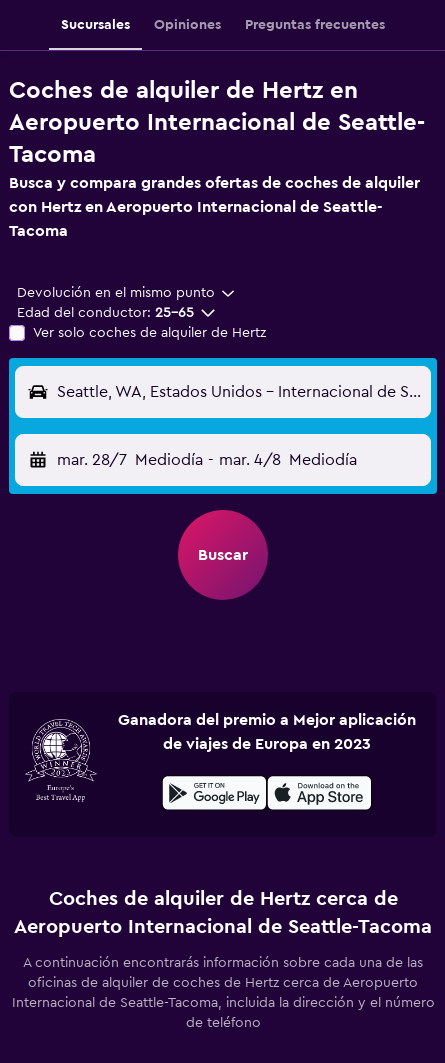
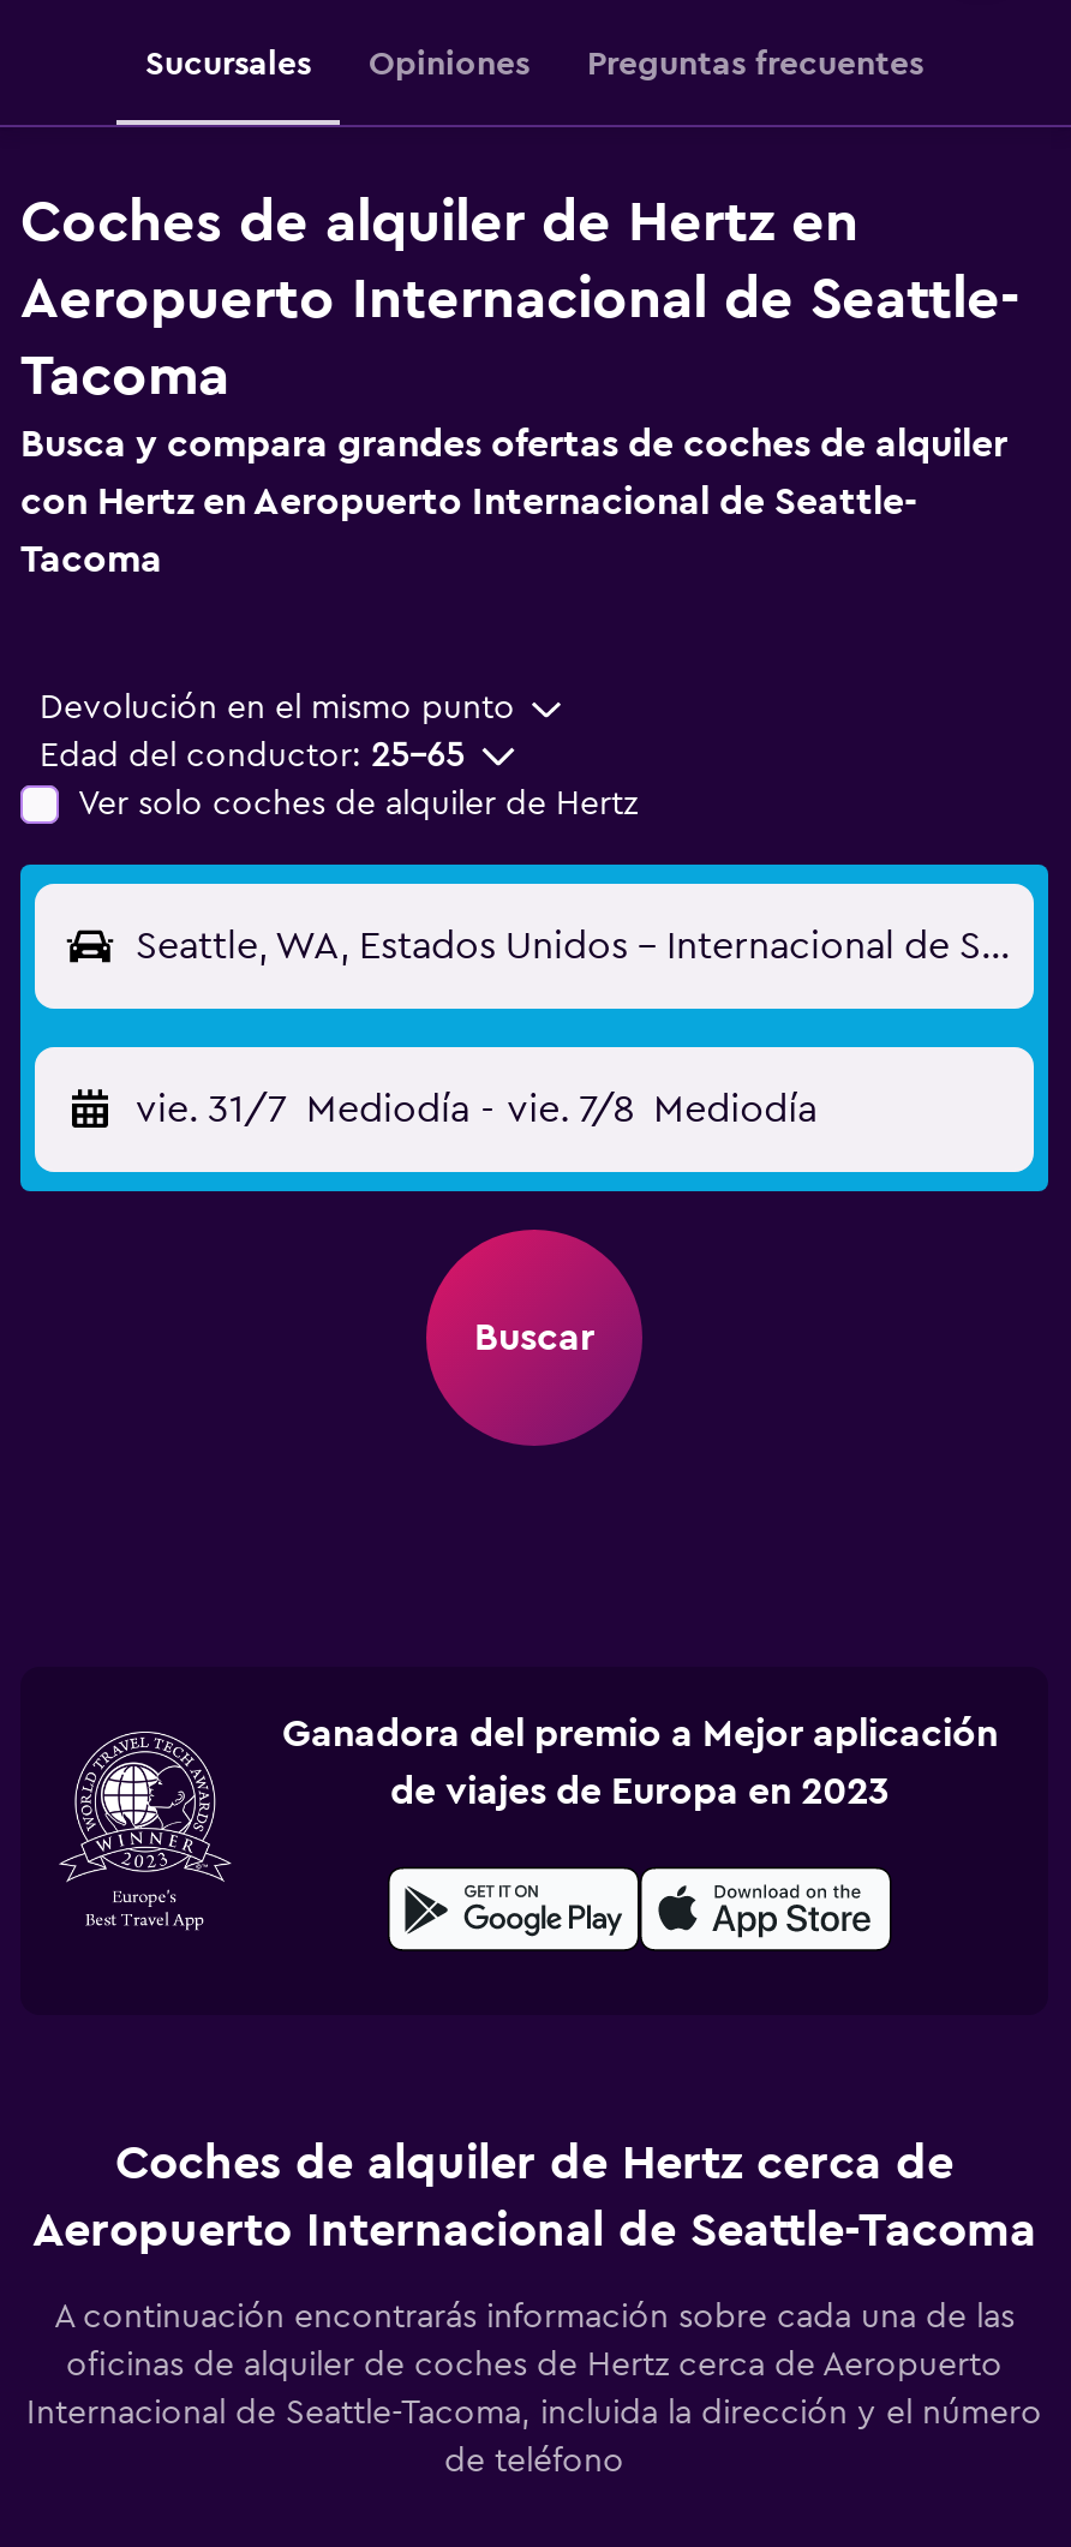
- mar. 28/7 Mediodía - mar. 4/8 Mediodía
+ vie. 31/7 Mediodía - vie. 7/8 Mediodía
